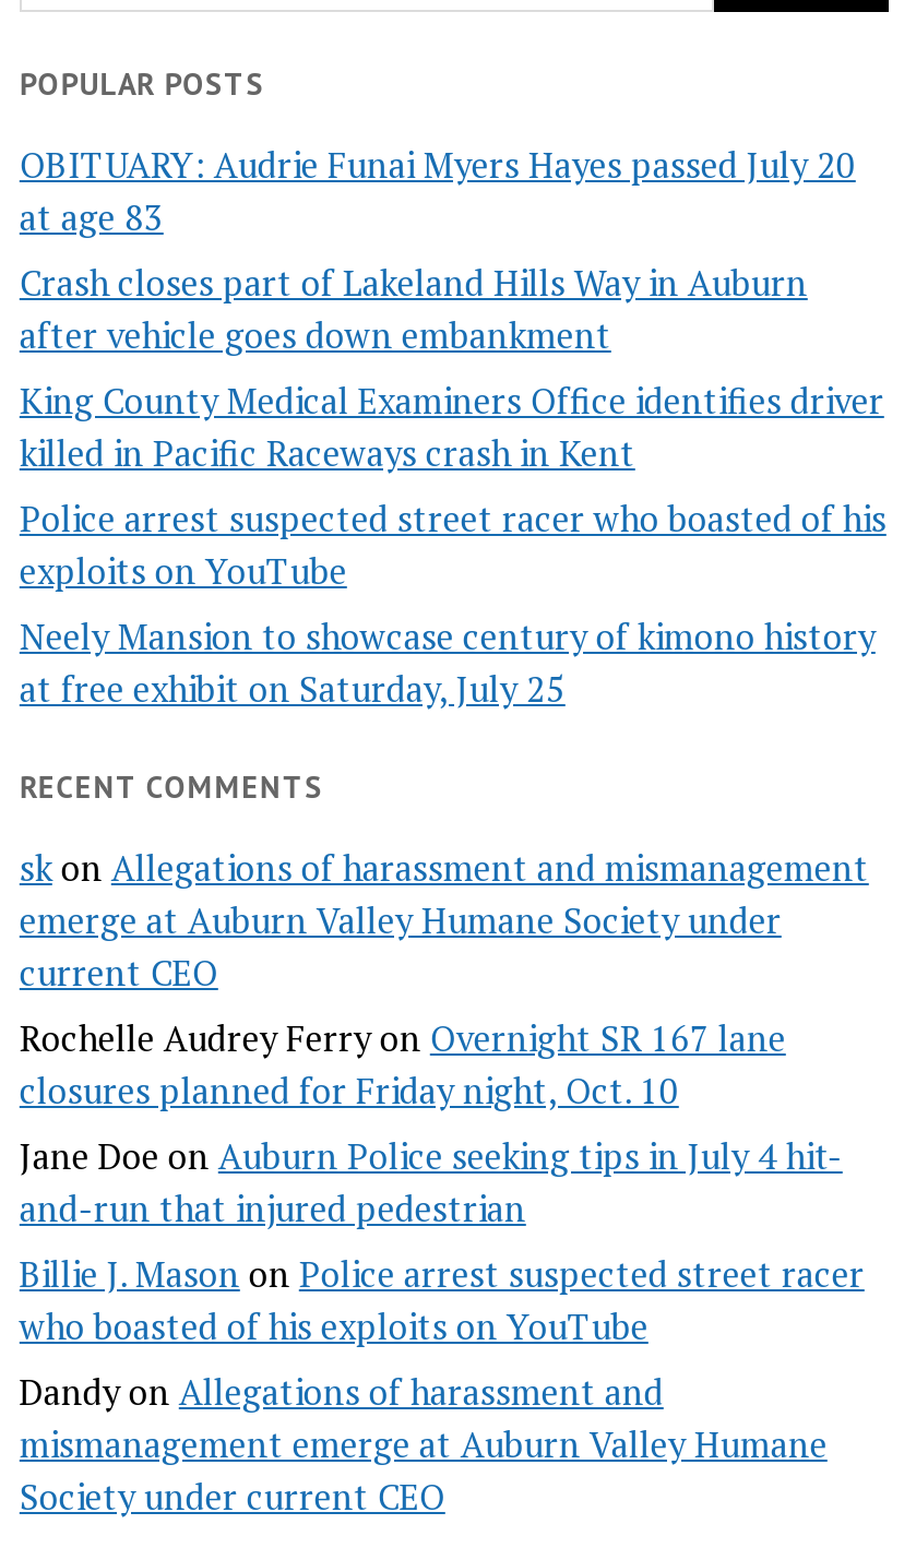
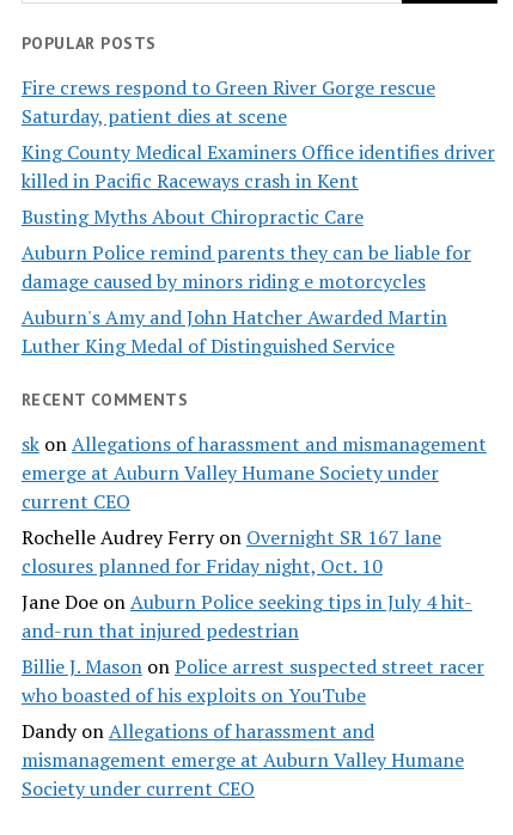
- OBITUARY: Audrie Funai Myers Hayes passed July 20
- at age 83
- Crash closes part of Lakeland Hills Way in Auburn
- after vehicle goes down embankment
+ Fire crews respond to Green River Gorge rescue
+ Saturday, patient dies at scene

moved up: King County Medical Examiners Office identifies driver | killed in Pacific Raceways crash in Kent

- Police arrest suspected street racer who boasted of his
- exploits on YouTube
- Neely Mansion to showcase century of kimono history
- at free exhibit on Saturday, July 25
+ Busting Myths About Chiropractic Care
+ Auburn Police remind parents they can be liable for
+ damage caused by minors riding e motorcycles
+ Auburn's Amy and John Hatcher Awarded Martin
+ Luther King Medal of Distinguished Service
